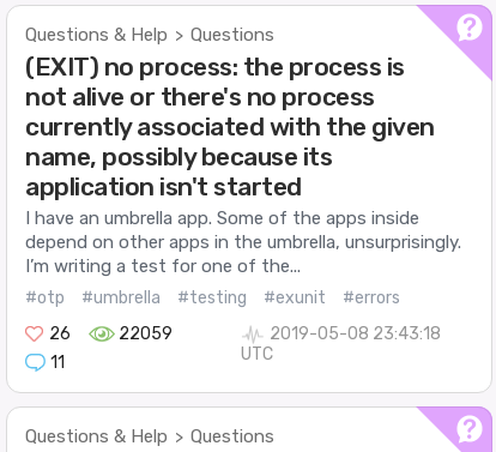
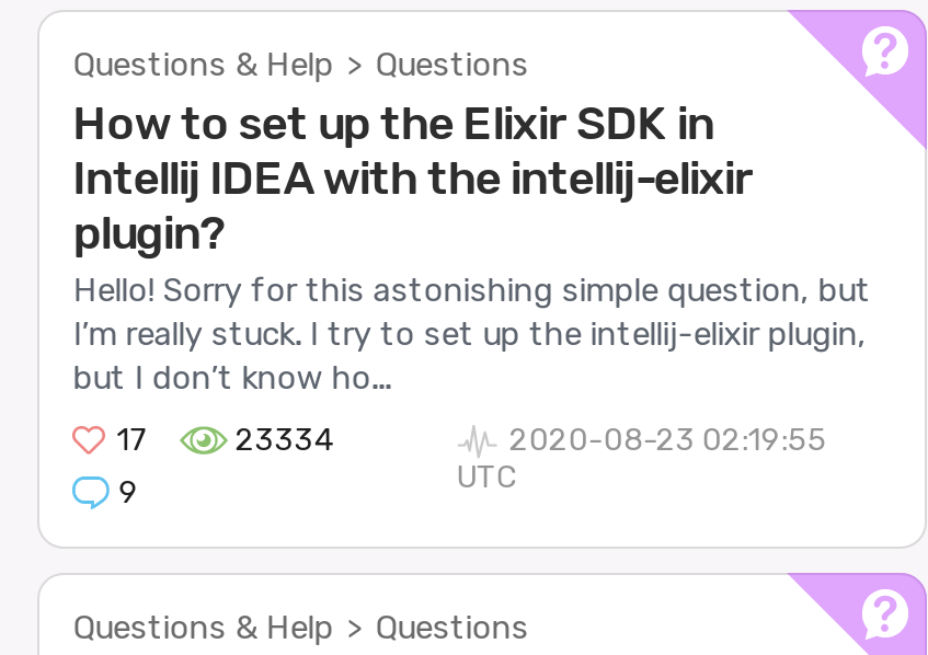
- (EXIT) no process: the process is
- not alive or there's no process
- currently associated with the given
- name, possibly because its
- application isn't started
- I have an umbrella app. Some of the apps inside
- depend on other apps in the umbrella, unsurprisingly.
- I’m writing a test for one of the...
- #otp
- #umbrella
- #testing
- #exunit
- #errors
- 26
- 22059
- 11
+ How to set up the Elixir SDK in
+ Intellij IDEA with the intellij-elixir
+ plugin?
+ Hello! Sorry for this astonishing simple question, but
+ I’m really stuck. I try to set up the intellij-elixir plugin,
+ but I don’t know ho...
+ 17
+ 23334
+ 9

- 2019-05-08 23:43:18
+ 2020-08-23 02:19:55
